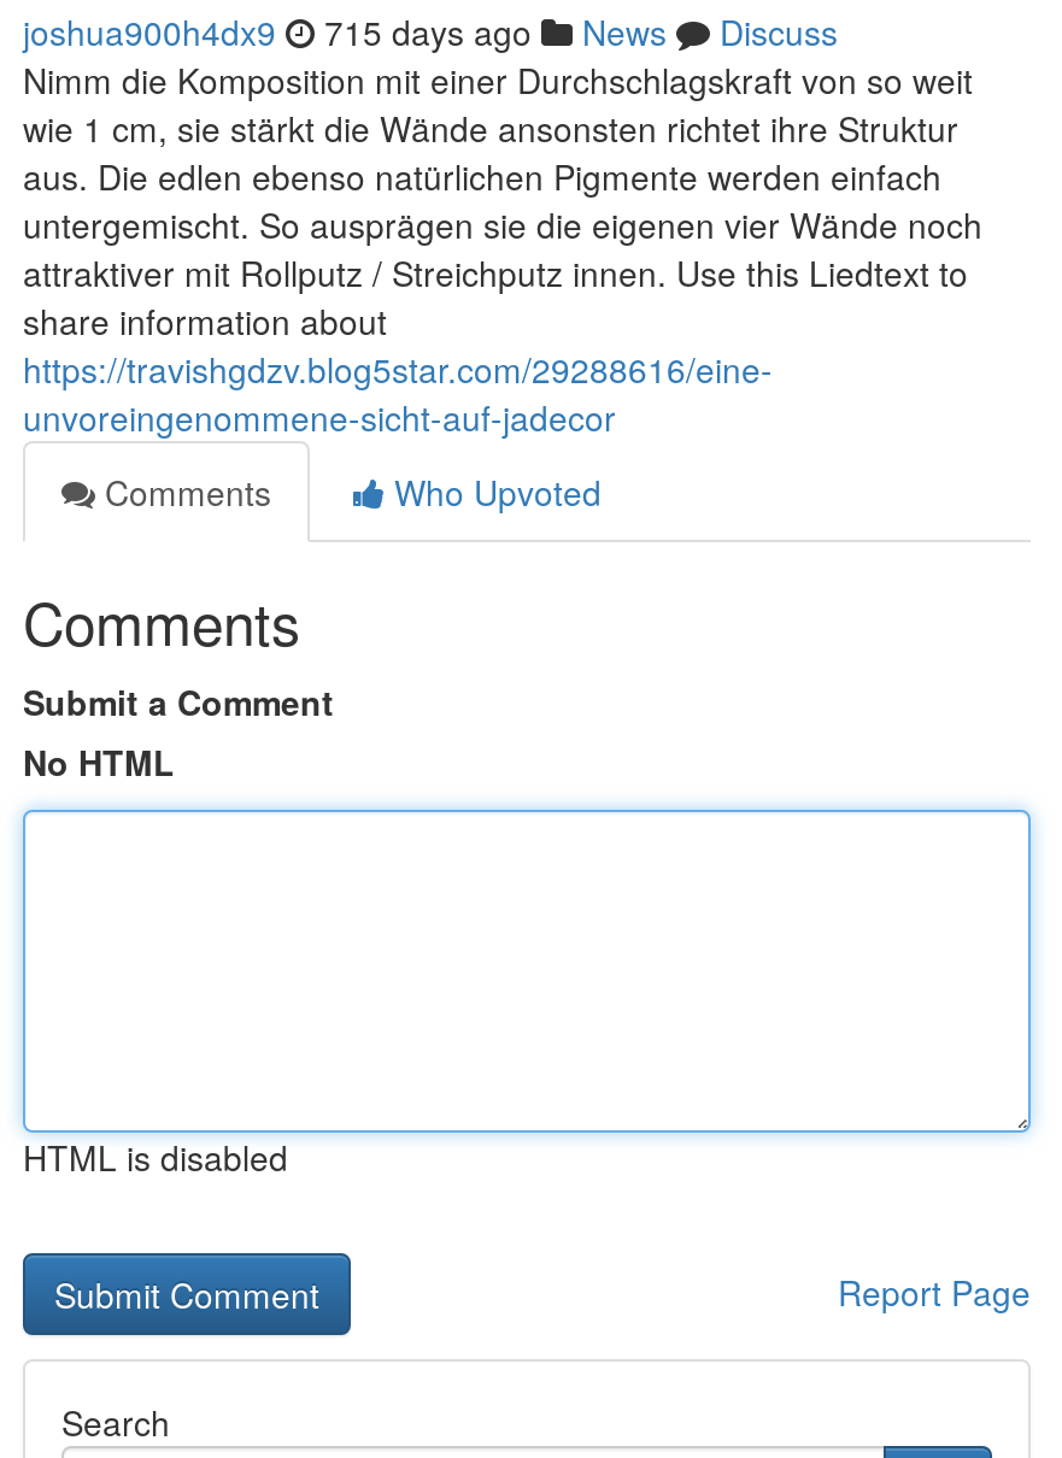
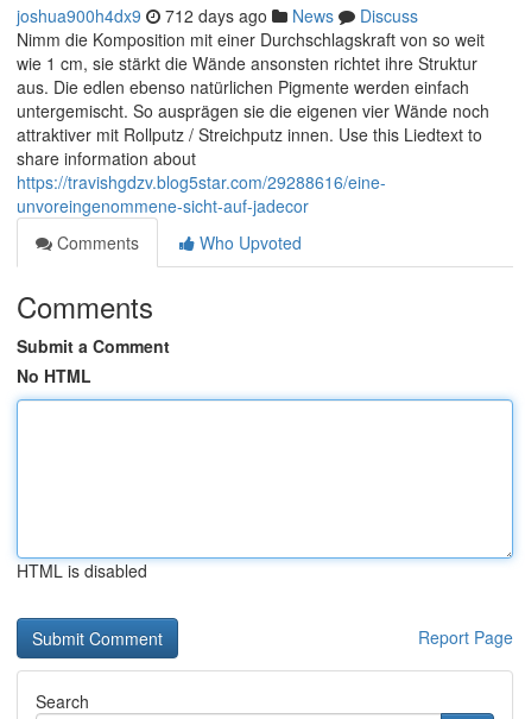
- joshua900h4dx9 715 days ago News Discuss
+ joshua900h4dx9 712 days ago News Discuss
